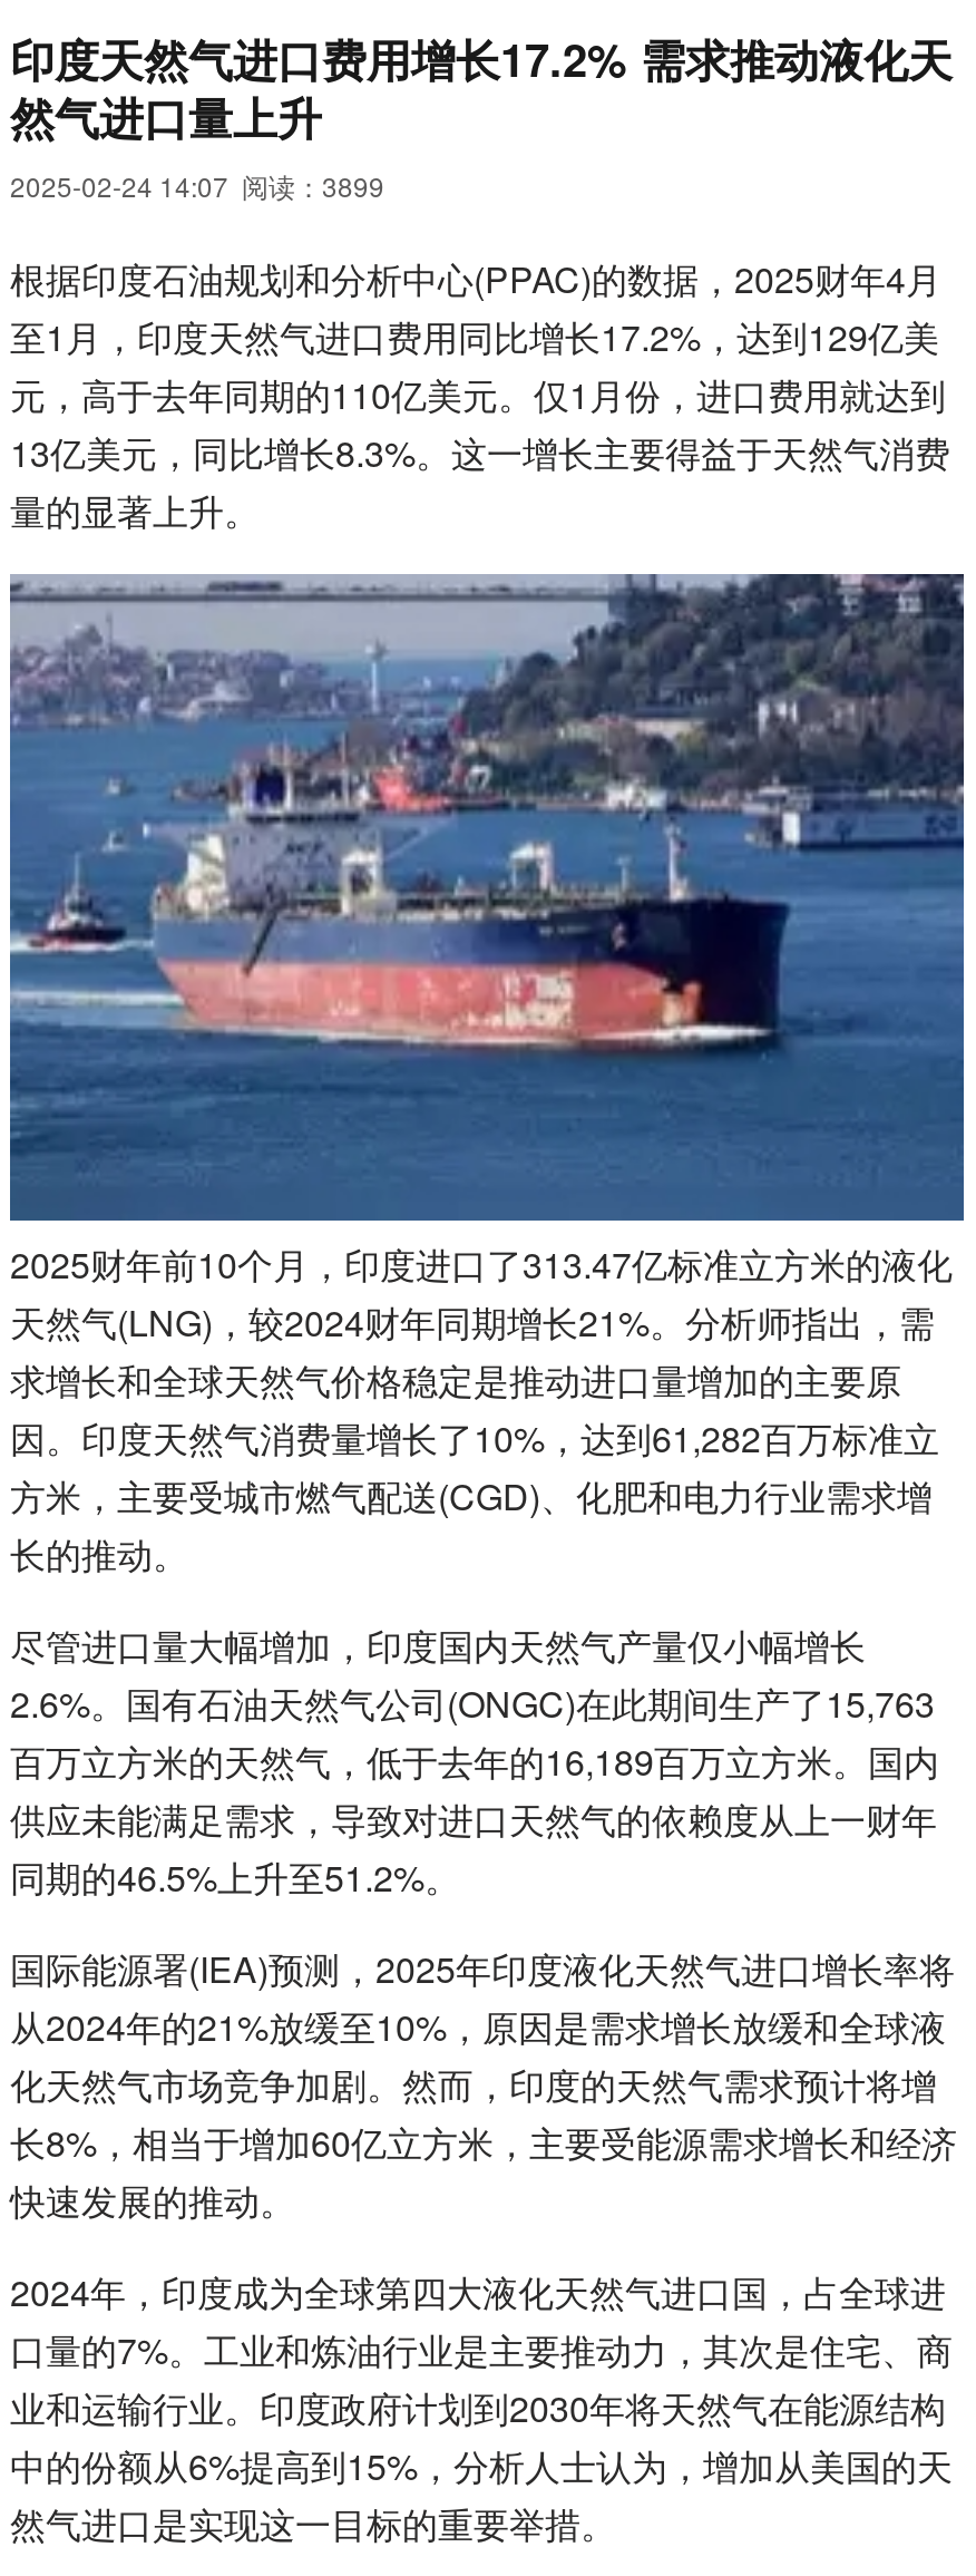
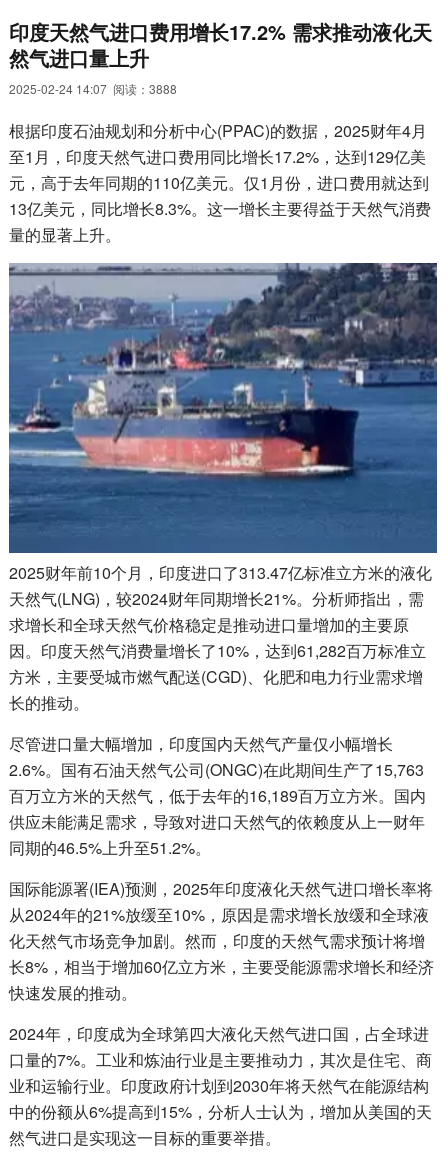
- 2025-02-24 14:07 阅读：3899
+ 2025-02-24 14:07 阅读：3888
